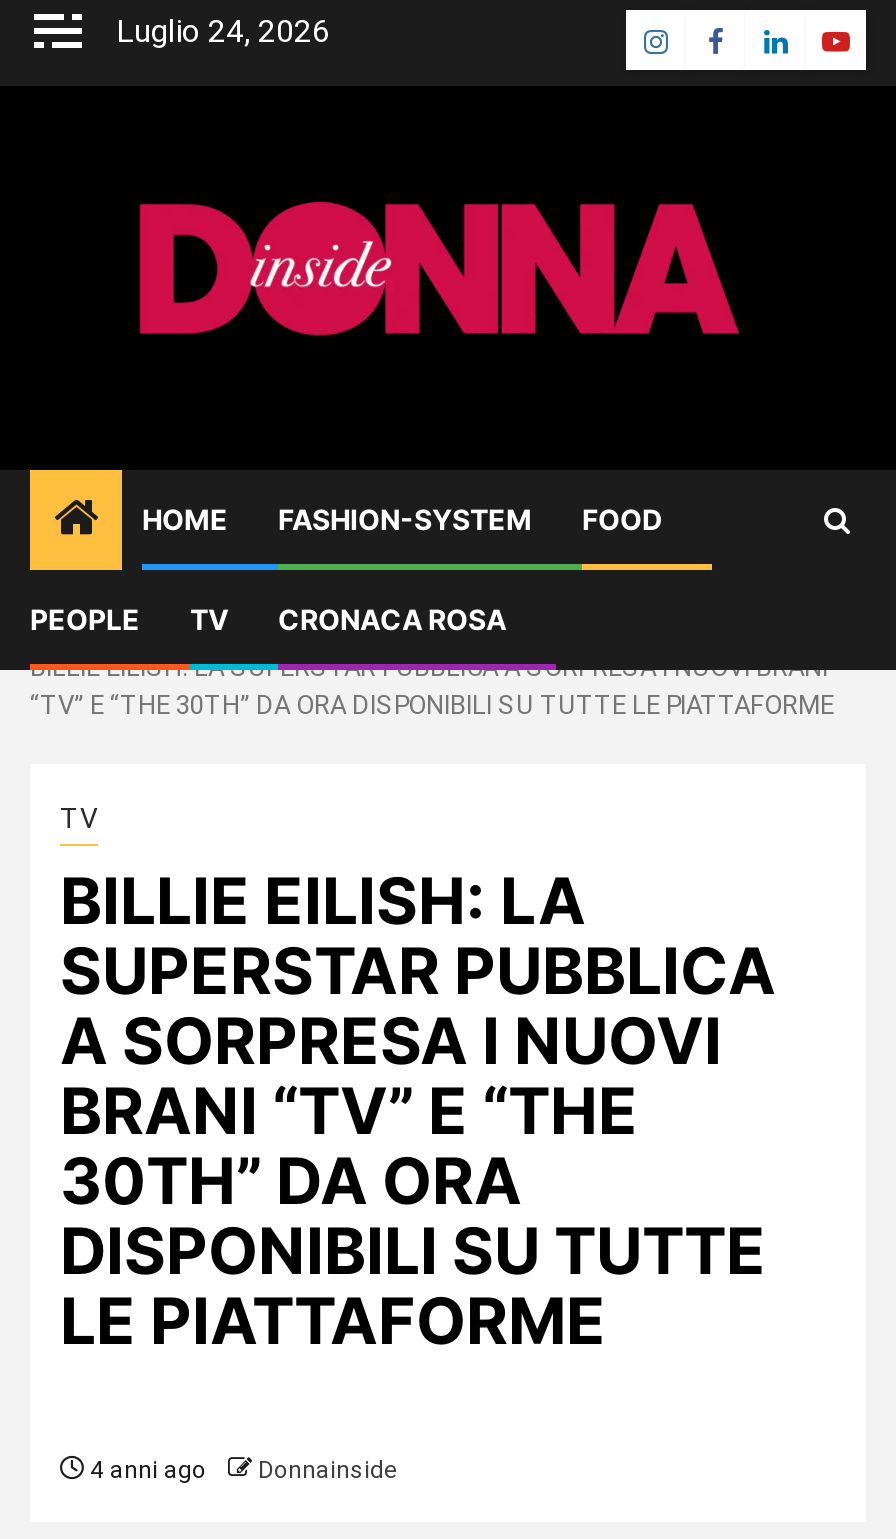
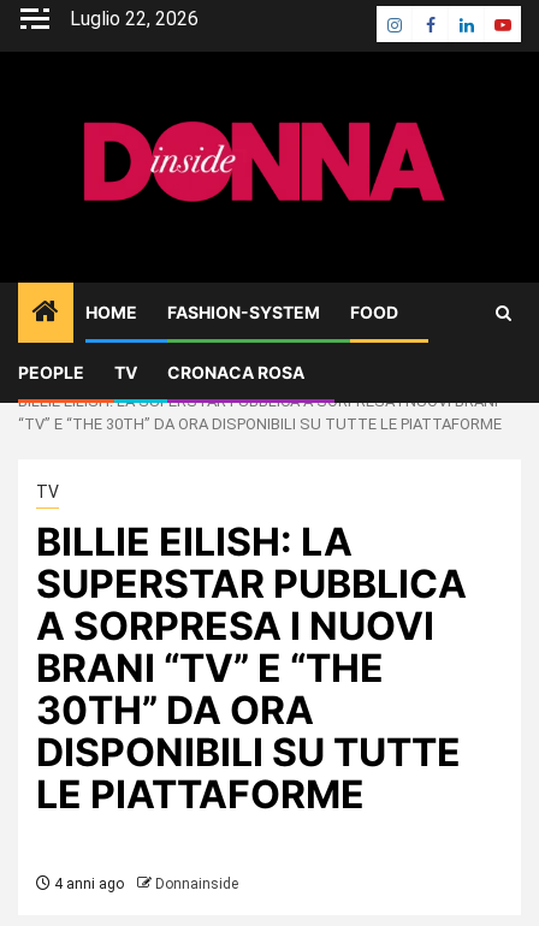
- Luglio 24, 2026
+ Luglio 22, 2026
